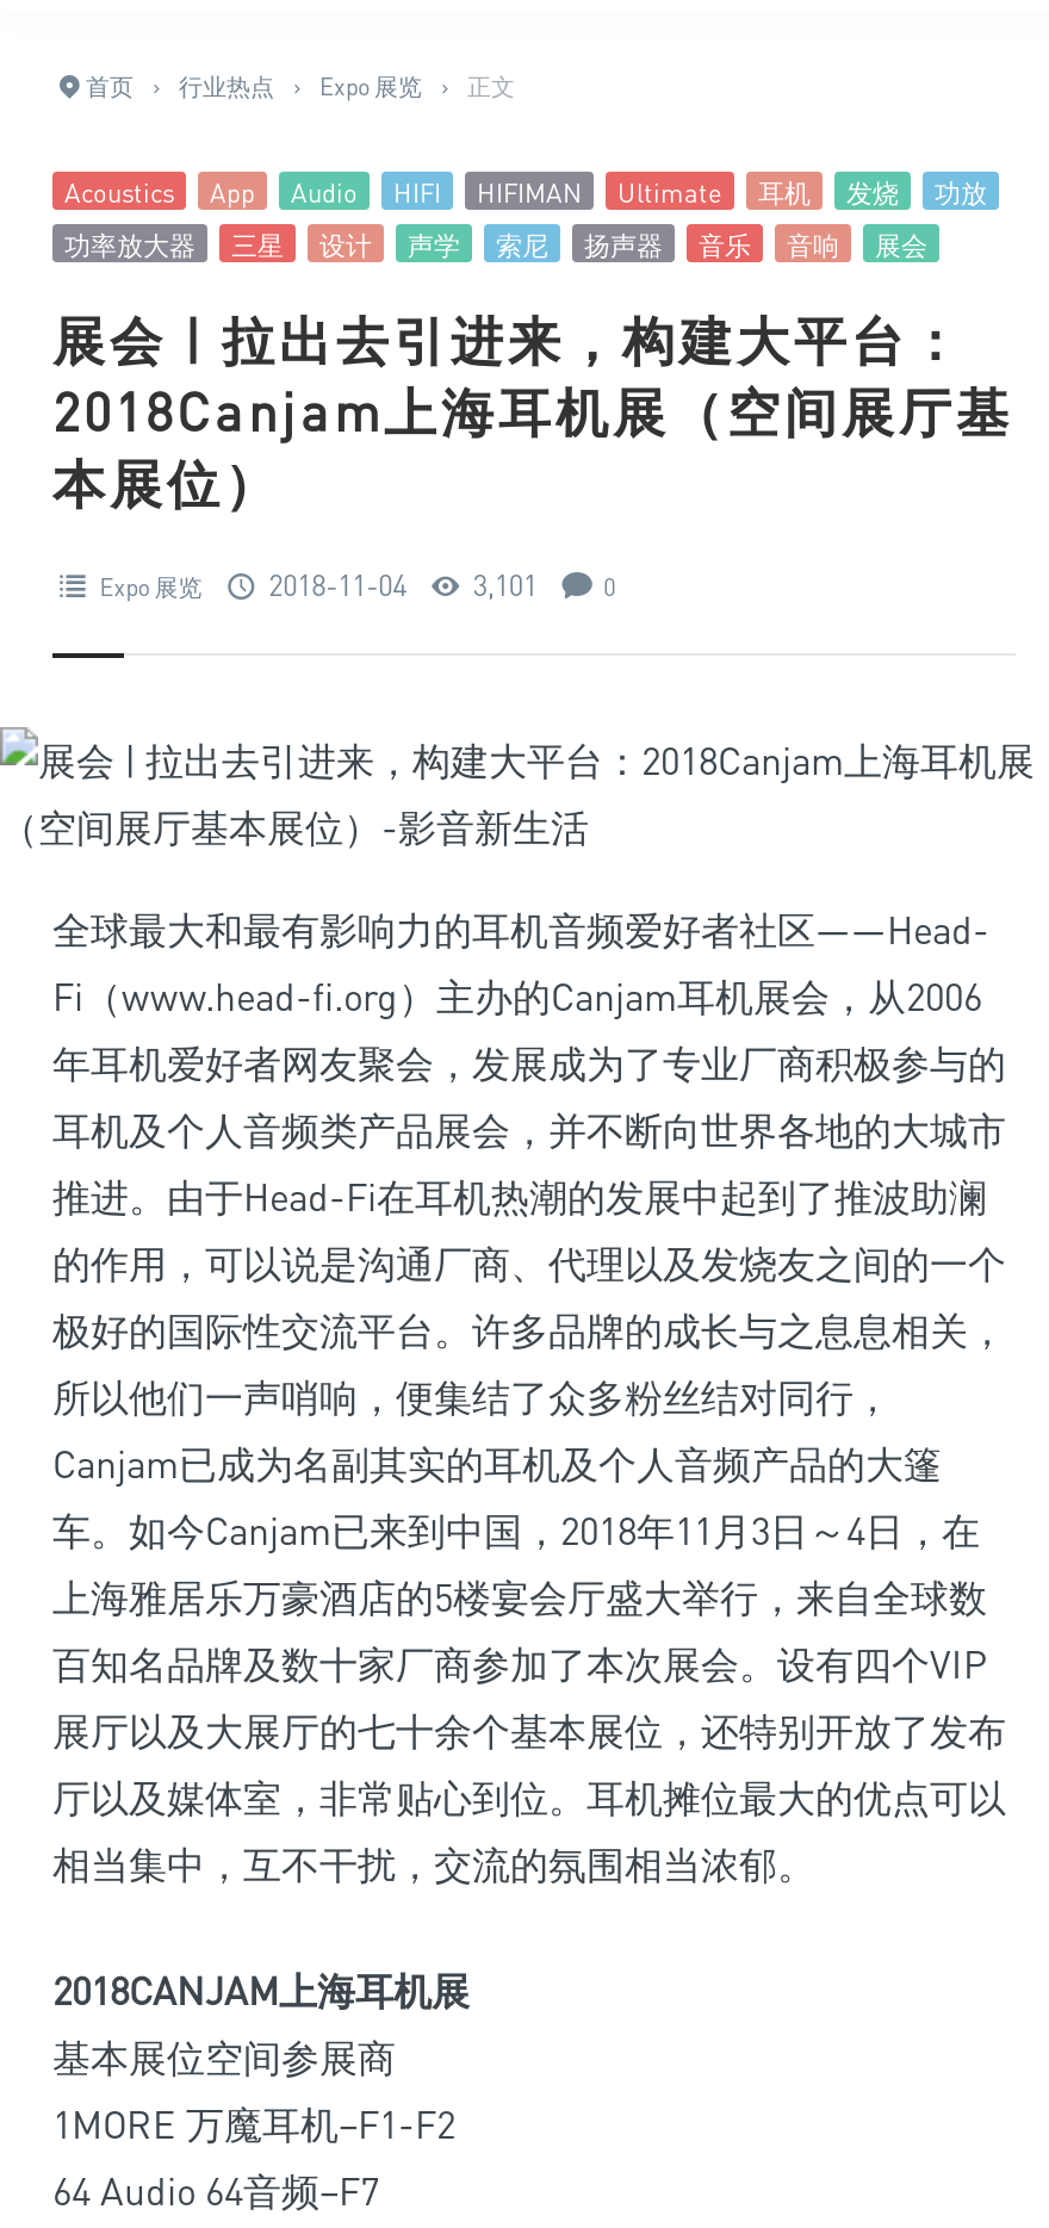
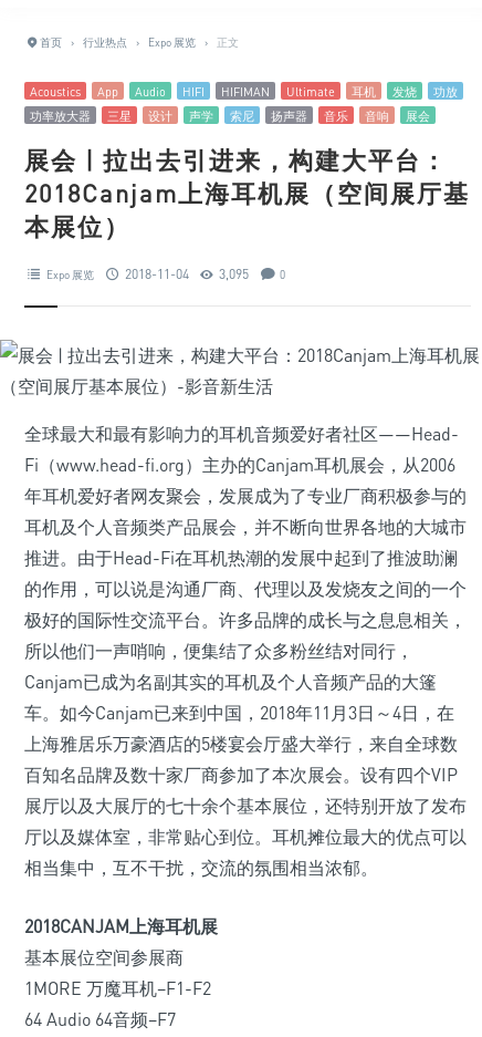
- 2018-11-04 3,101
+ 2018-11-04 3,095
